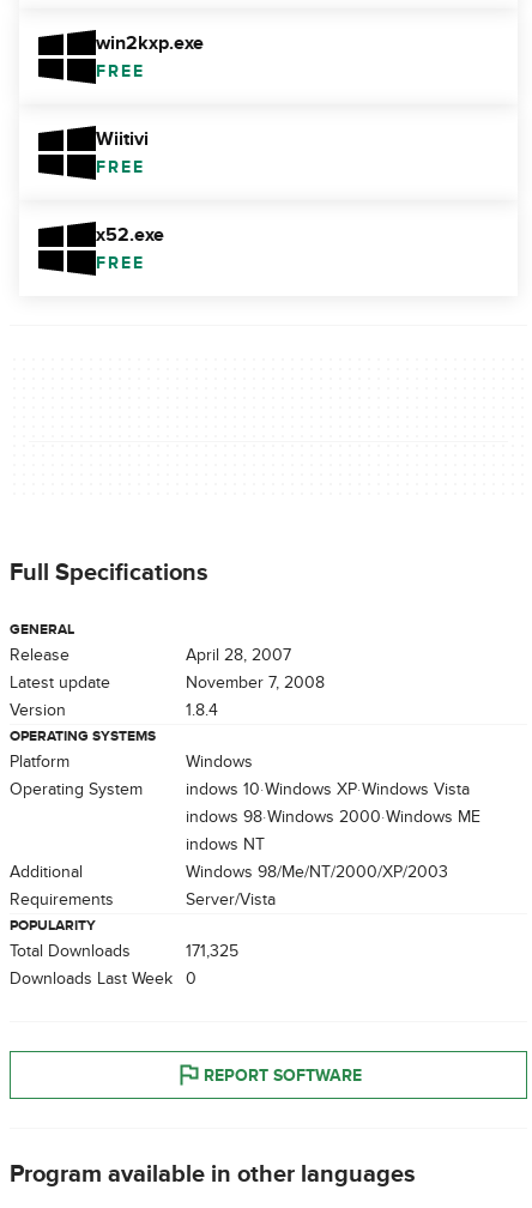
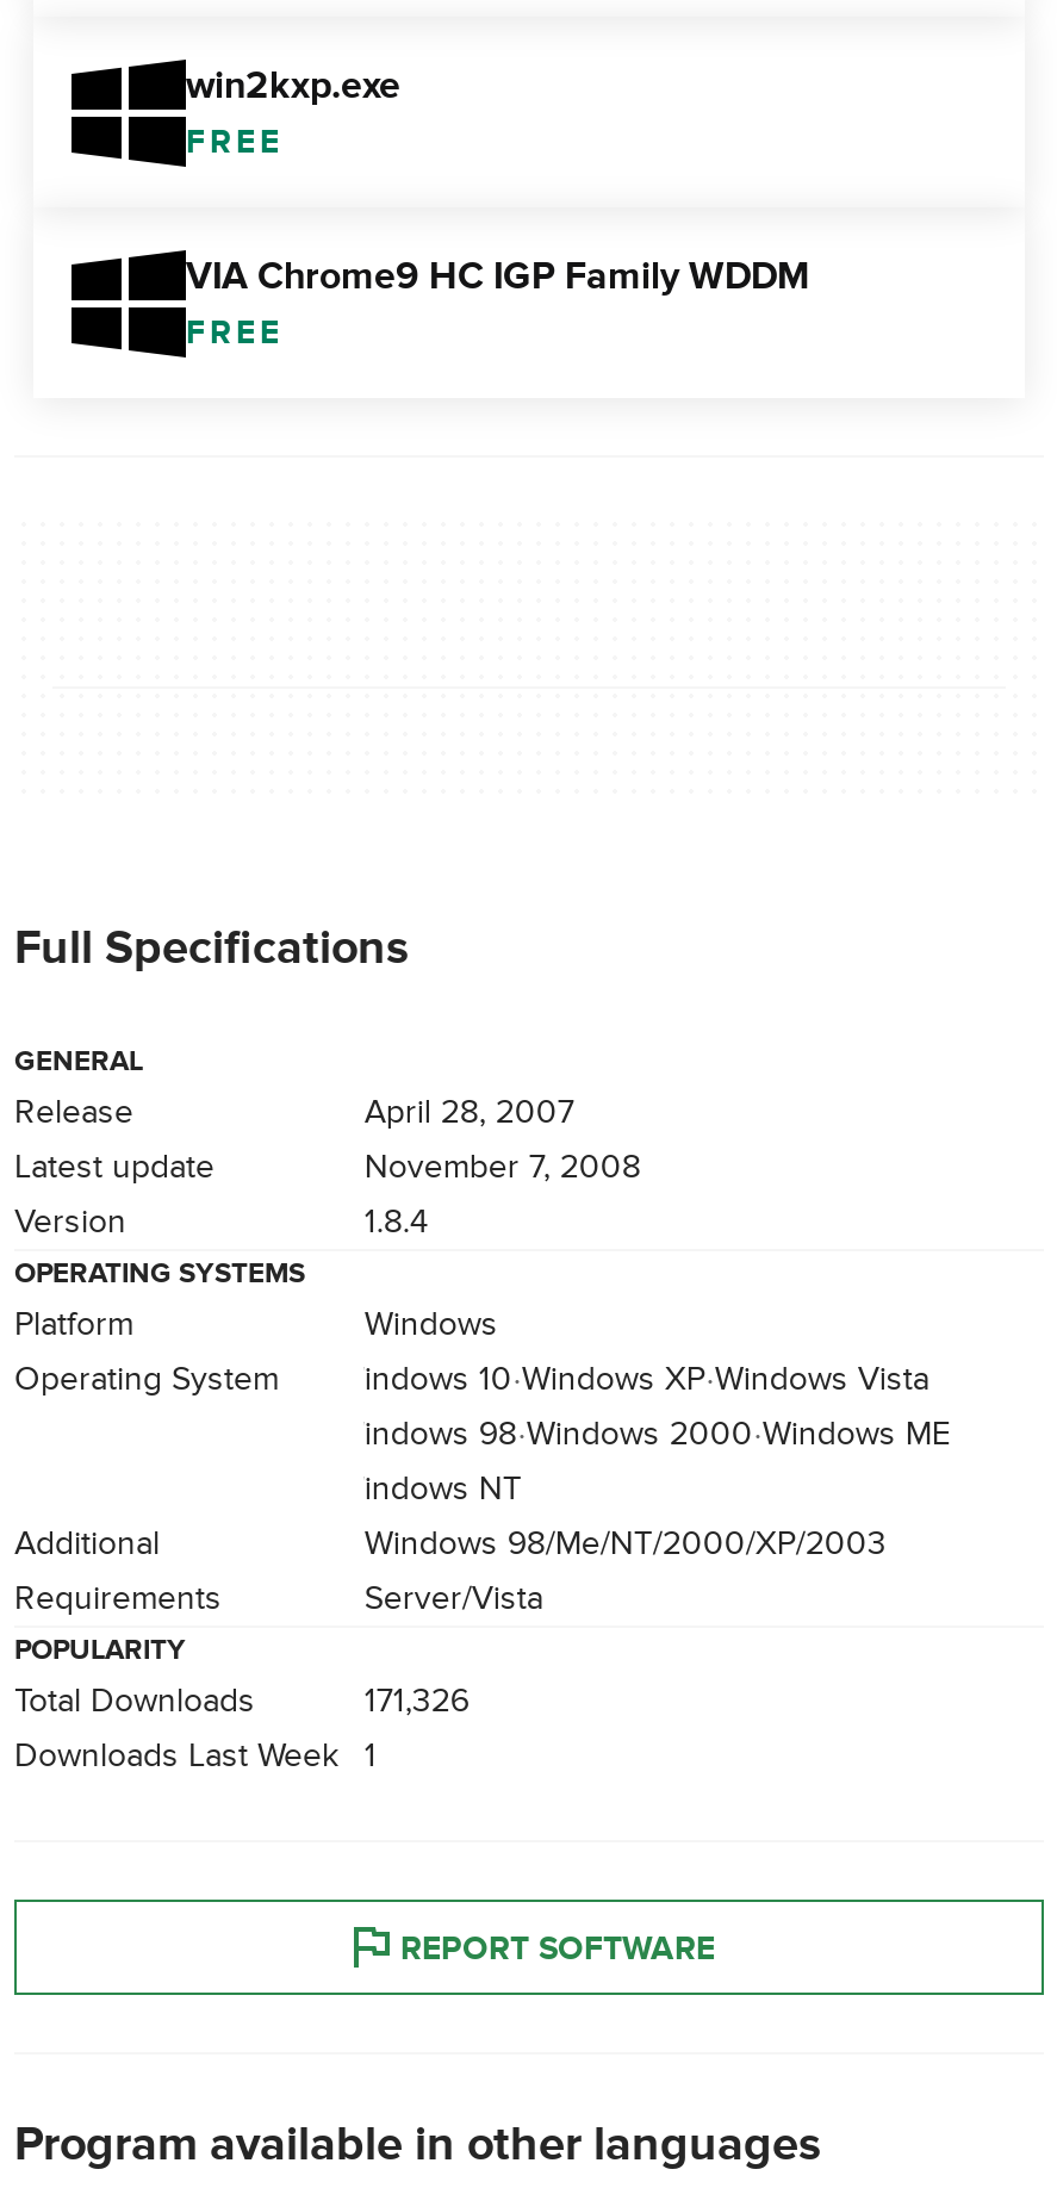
- Wiitivi
- FREE
- x52.exe
+ VIA Chrome9 HC IGP Family WDDM

- 171,325
+ 171,326

- Downloads Last Week 0
+ Downloads Last Week 1
